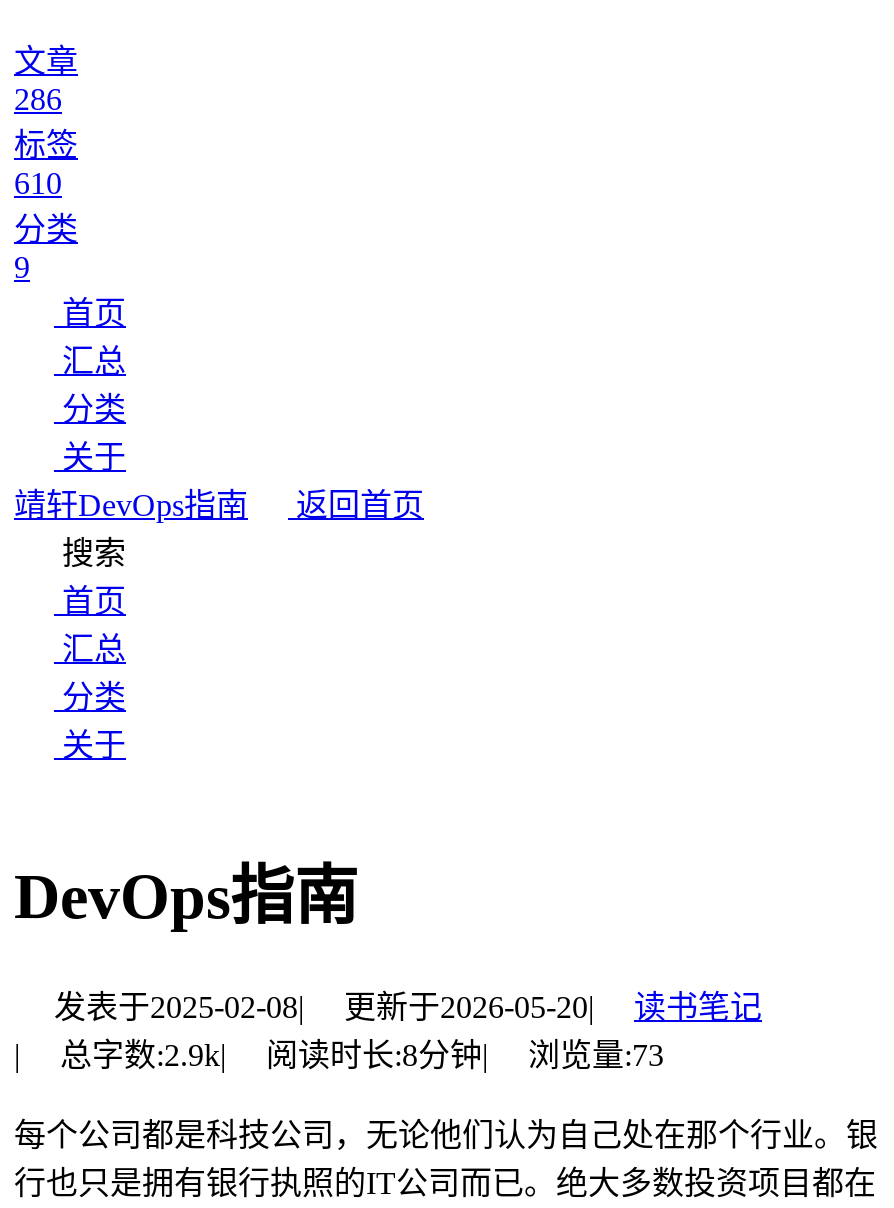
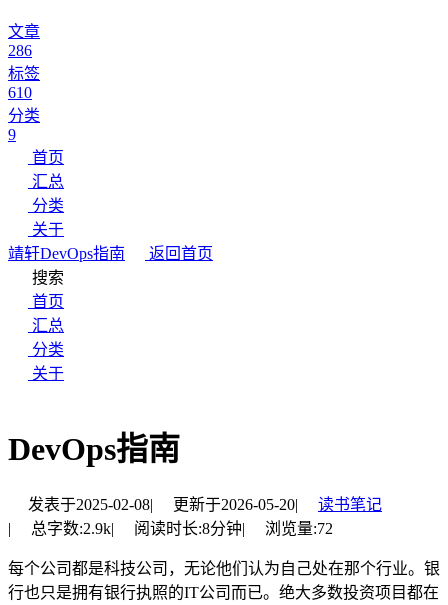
- 浏览量:73
+ 浏览量:72
